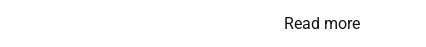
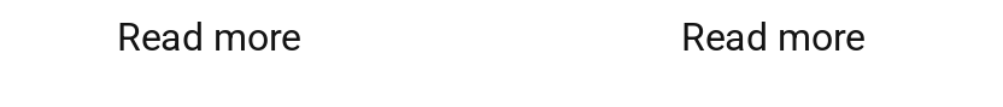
+ Read more
